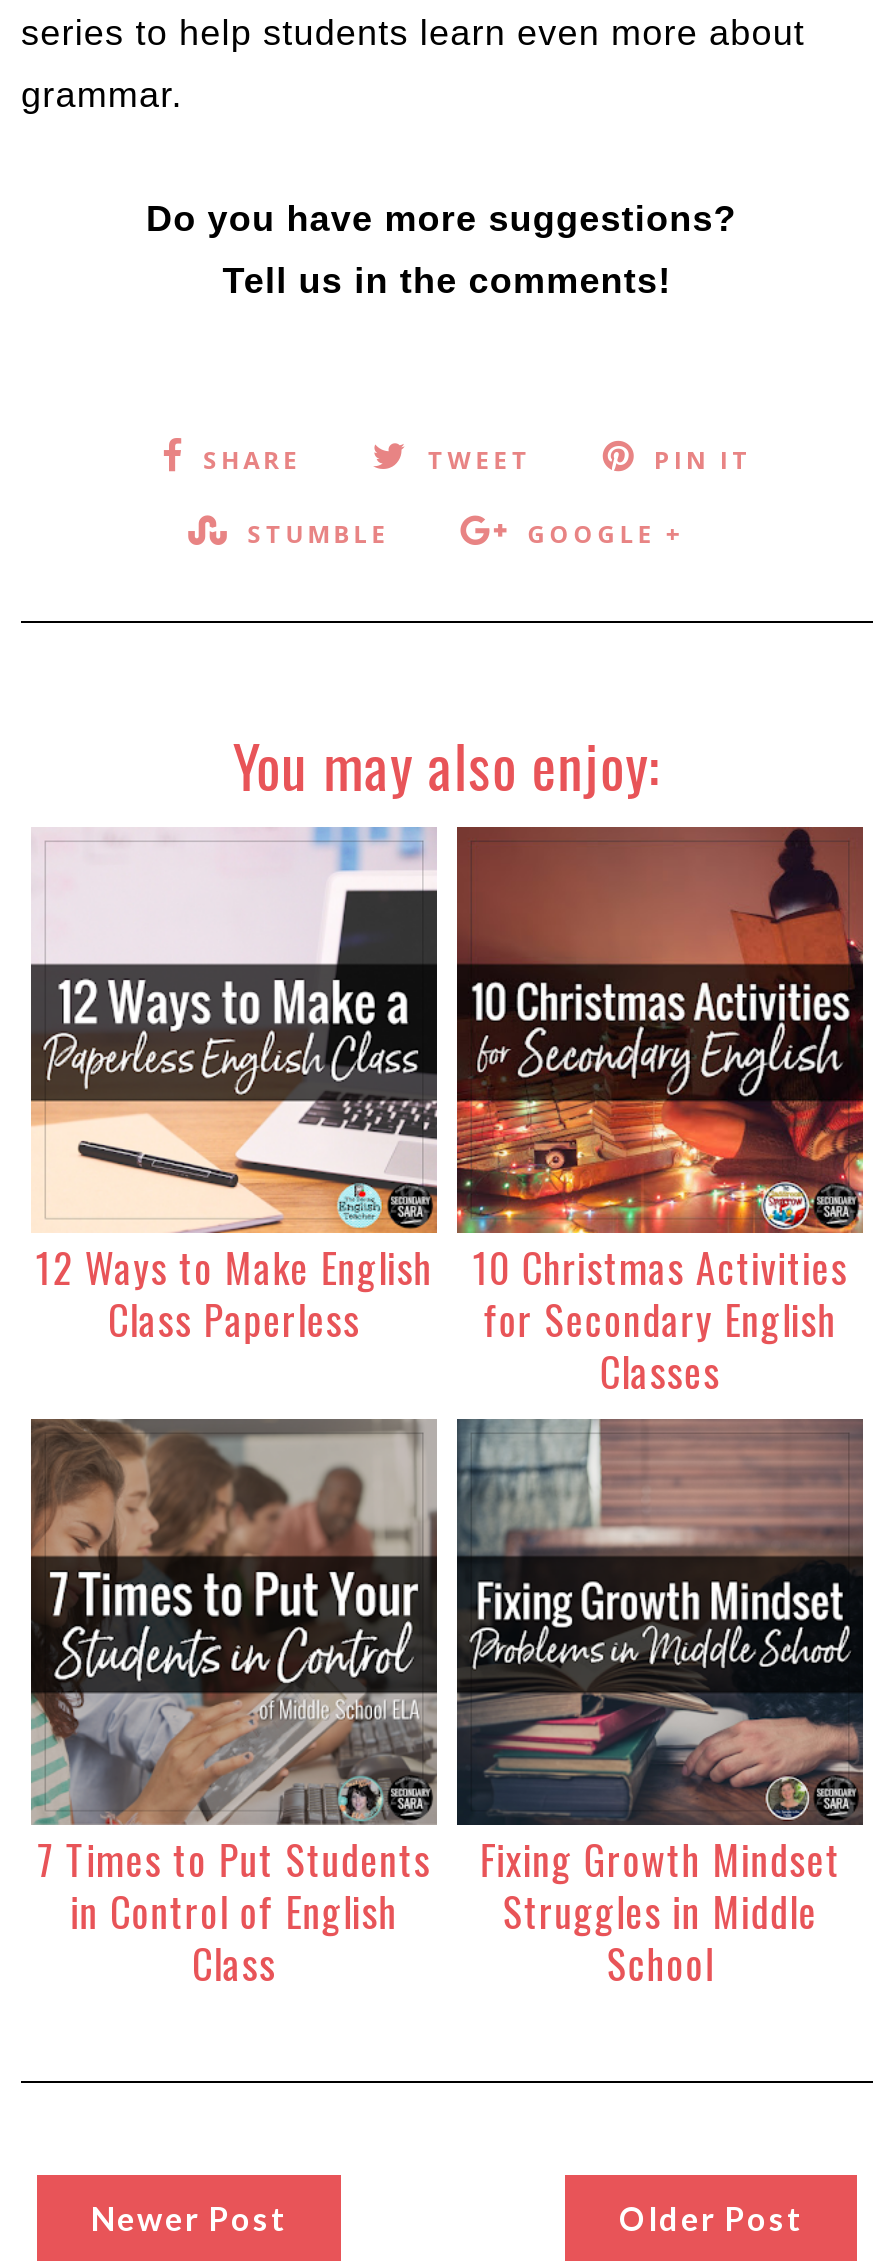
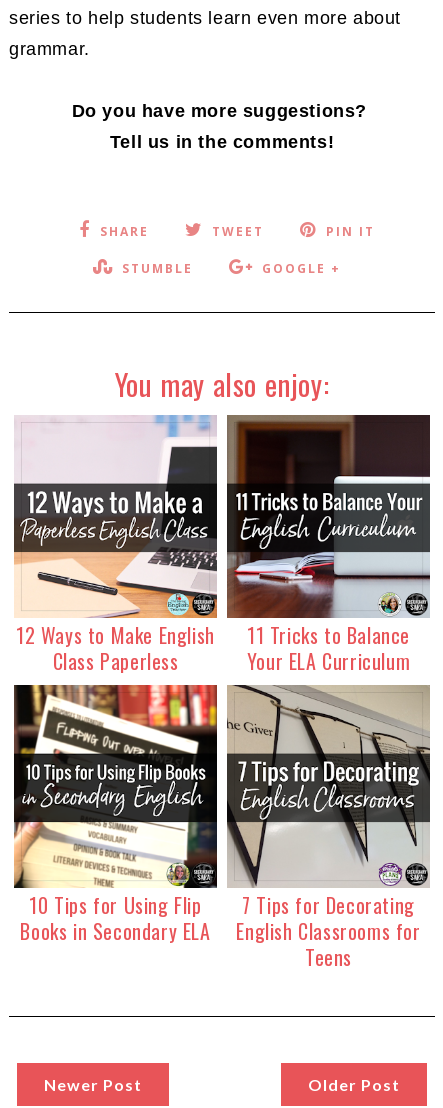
- [image]
- 10 Christmas Activities
- for Secondary English
- Classes
+ [image]
+ 11 Tricks to Balance
+ Your ELA Curriculum

- [image]
- 7 Times to Put Students
- in Control of English
- Class
+ [image]
+ 10 Tips for Using Flip
+ Books in Secondary ELA

- [image]
- Fixing Growth Mindset
- Struggles in Middle
- School
+ [image]
+ 7 Tips for Decorating
+ English Classrooms for
+ Teens
